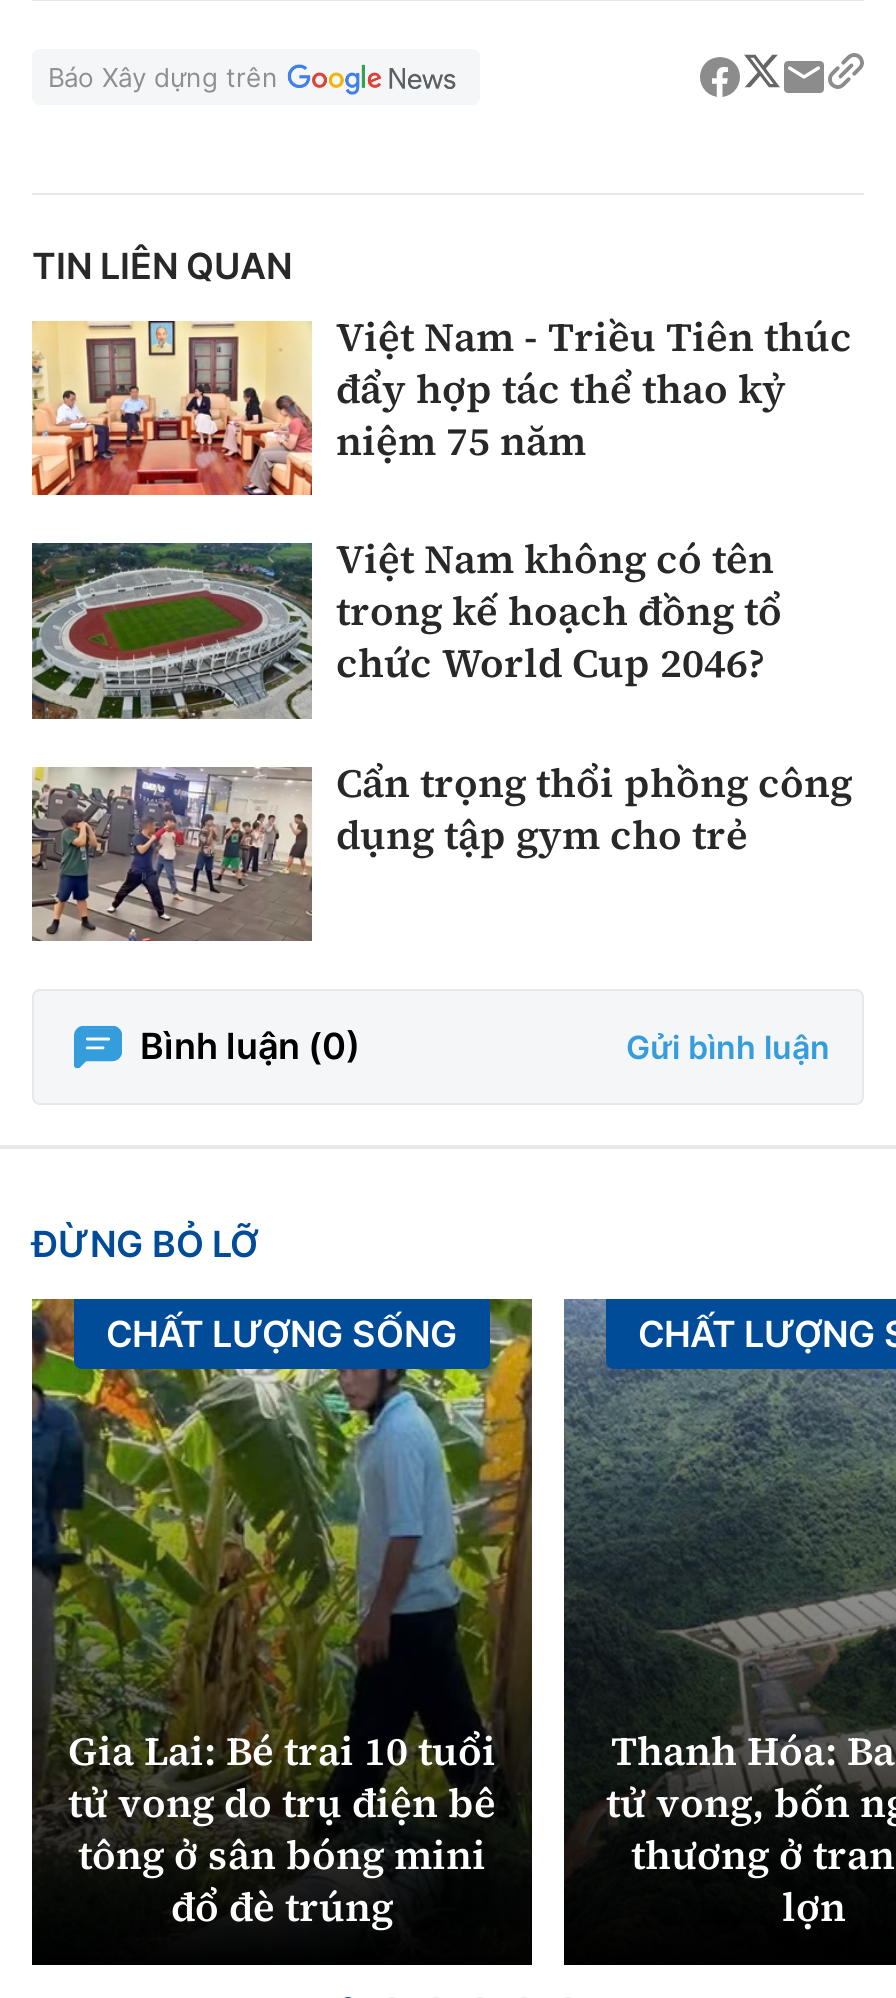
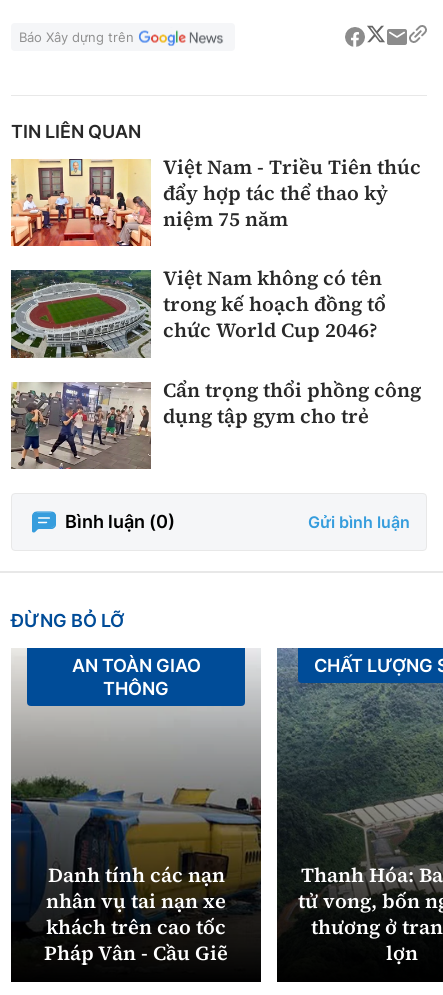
- [image]
- CHẤT LƯỢNG SỐNG
+ [image]
+ AN TOÀN GIAO
+ THÔNG

- Gia Lai: Bé trai 10 tuổi
- tử vong do trụ điện bê
- tông ở sân bóng mini
- đổ đè trúng
+ Danh tính các nạn
+ nhân vụ tai nạn xe
+ khách trên cao tốc
+ Pháp Vân - Cầu Giẽ
